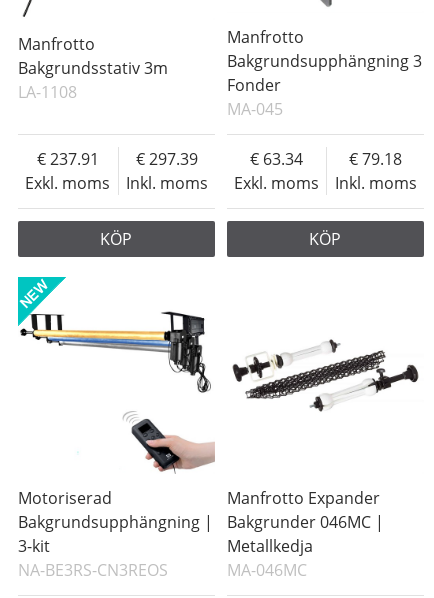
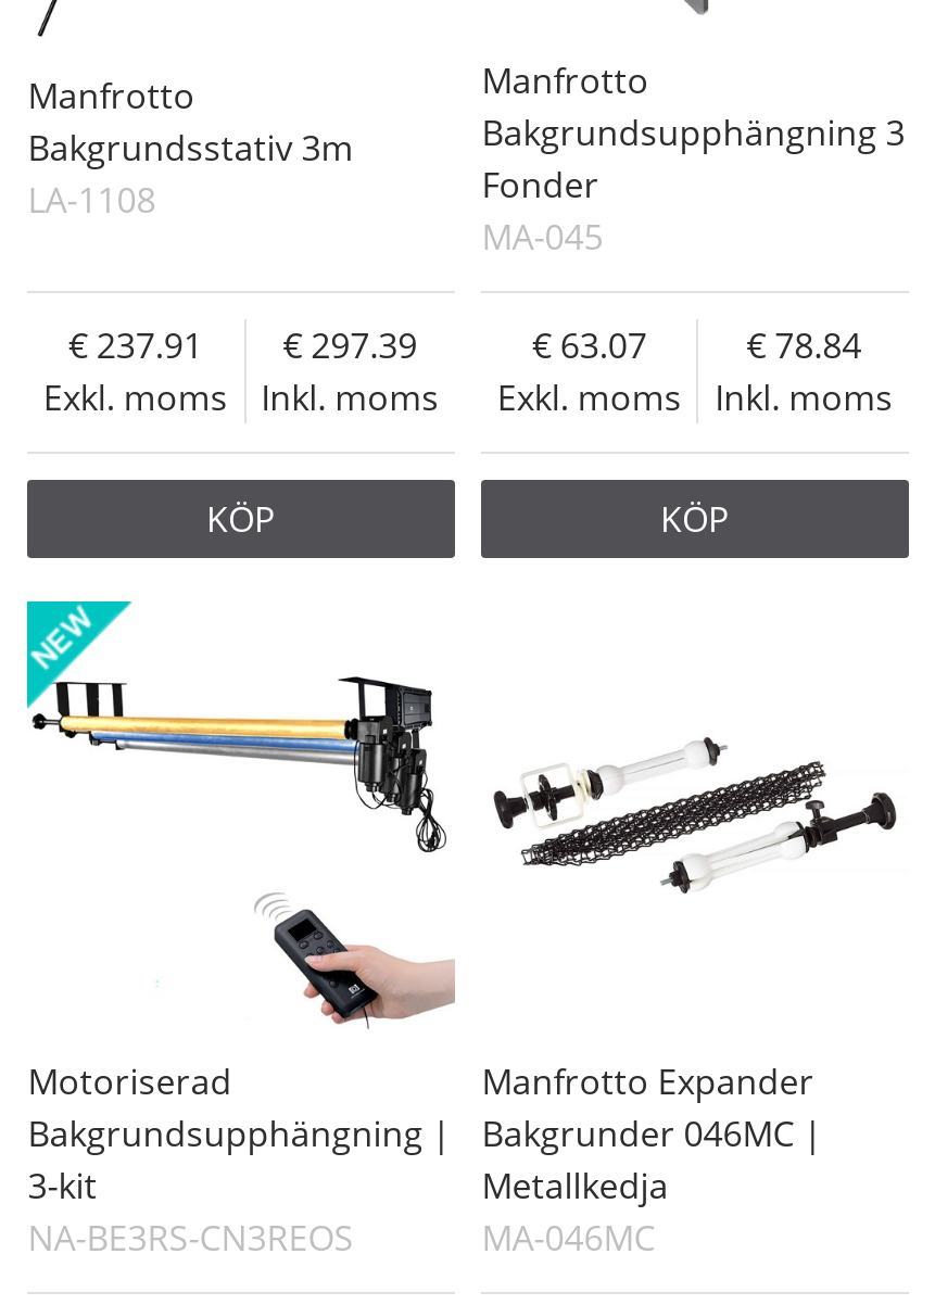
- 63.34
+ 63.07

- 79.18
+ 78.84
